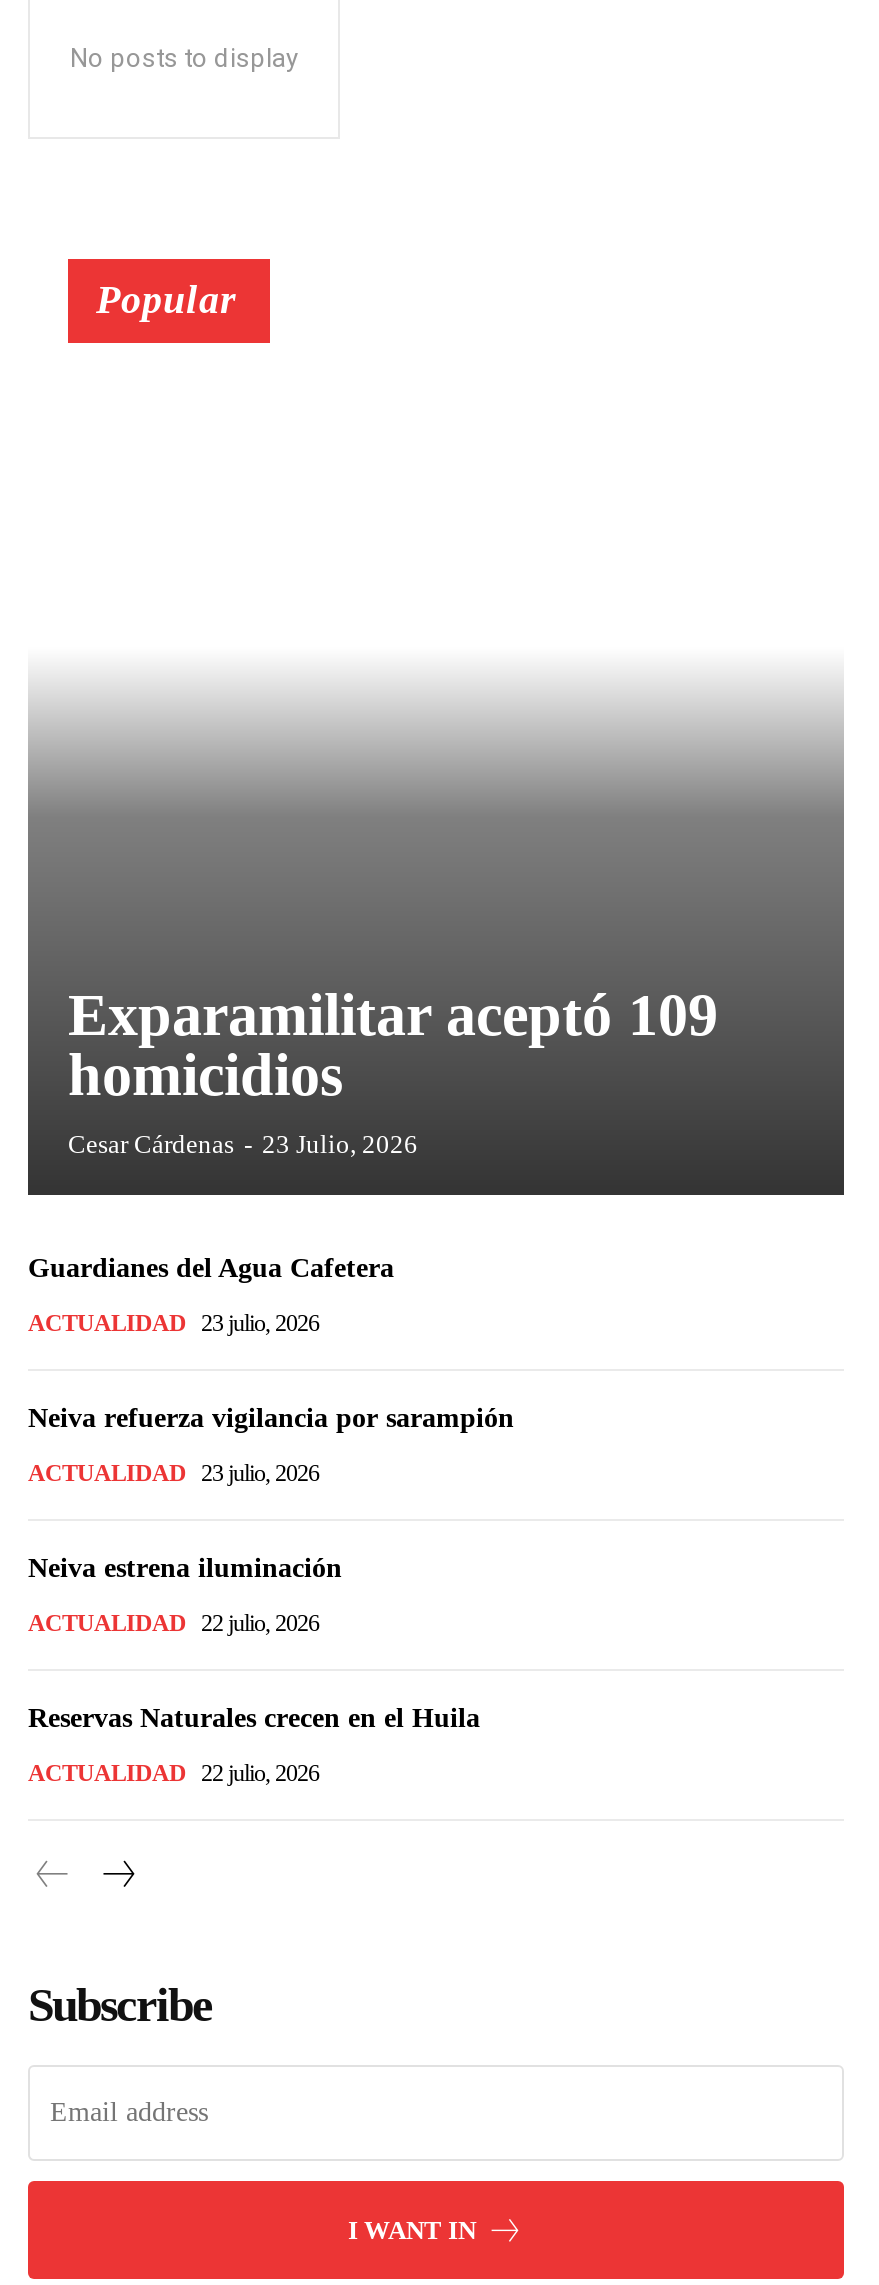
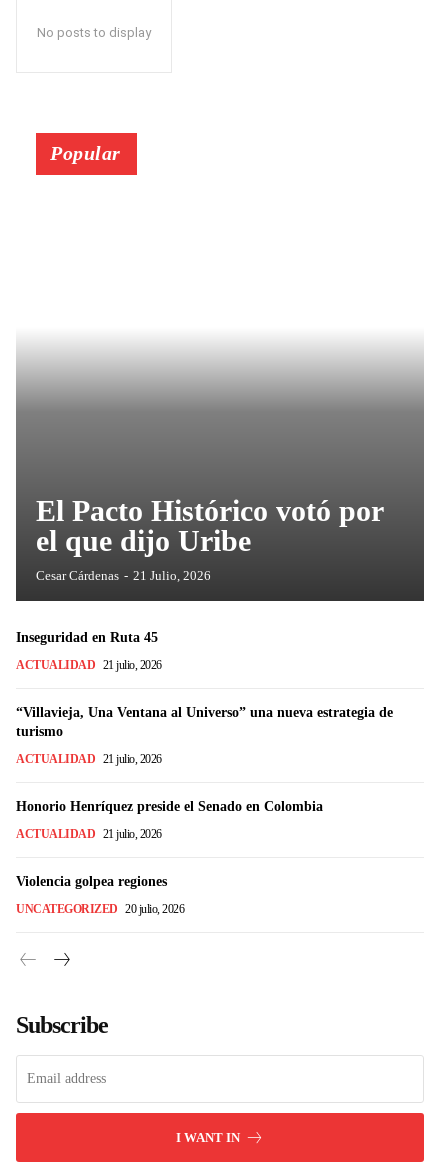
- Exparamilitar aceptó 109
- homicidios
- Cesar Cárdenas - 23 Julio, 2026
+ El Pacto Histórico votó por
+ el que dijo Uribe
+ Cesar Cárdenas - 21 Julio, 2026

- Guardianes del Agua Cafetera
+ Inseguridad en Ruta 45

- ACTUALIDAD 23 julio, 2026
+ ACTUALIDAD 21 julio, 2026

- Neiva refuerza vigilancia por sarampión
+ “Villavieja, Una Ventana al Universo” una nueva estrategia de
+ turismo

- ACTUALIDAD 23 julio, 2026
+ ACTUALIDAD 21 julio, 2026

- Neiva estrena iluminación
+ Honorio Henríquez preside el Senado en Colombia

- ACTUALIDAD 22 julio, 2026
+ ACTUALIDAD 21 julio, 2026

- Reservas Naturales crecen en el Huila
+ Violencia golpea regiones

- ACTUALIDAD 22 julio, 2026
+ UNCATEGORIZED 20 julio, 2026
